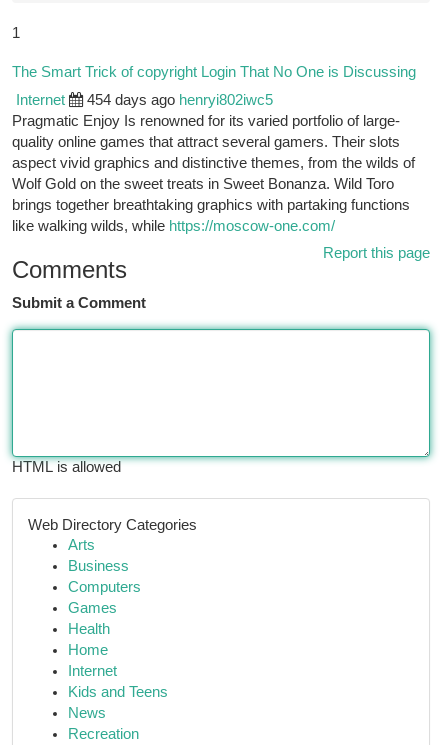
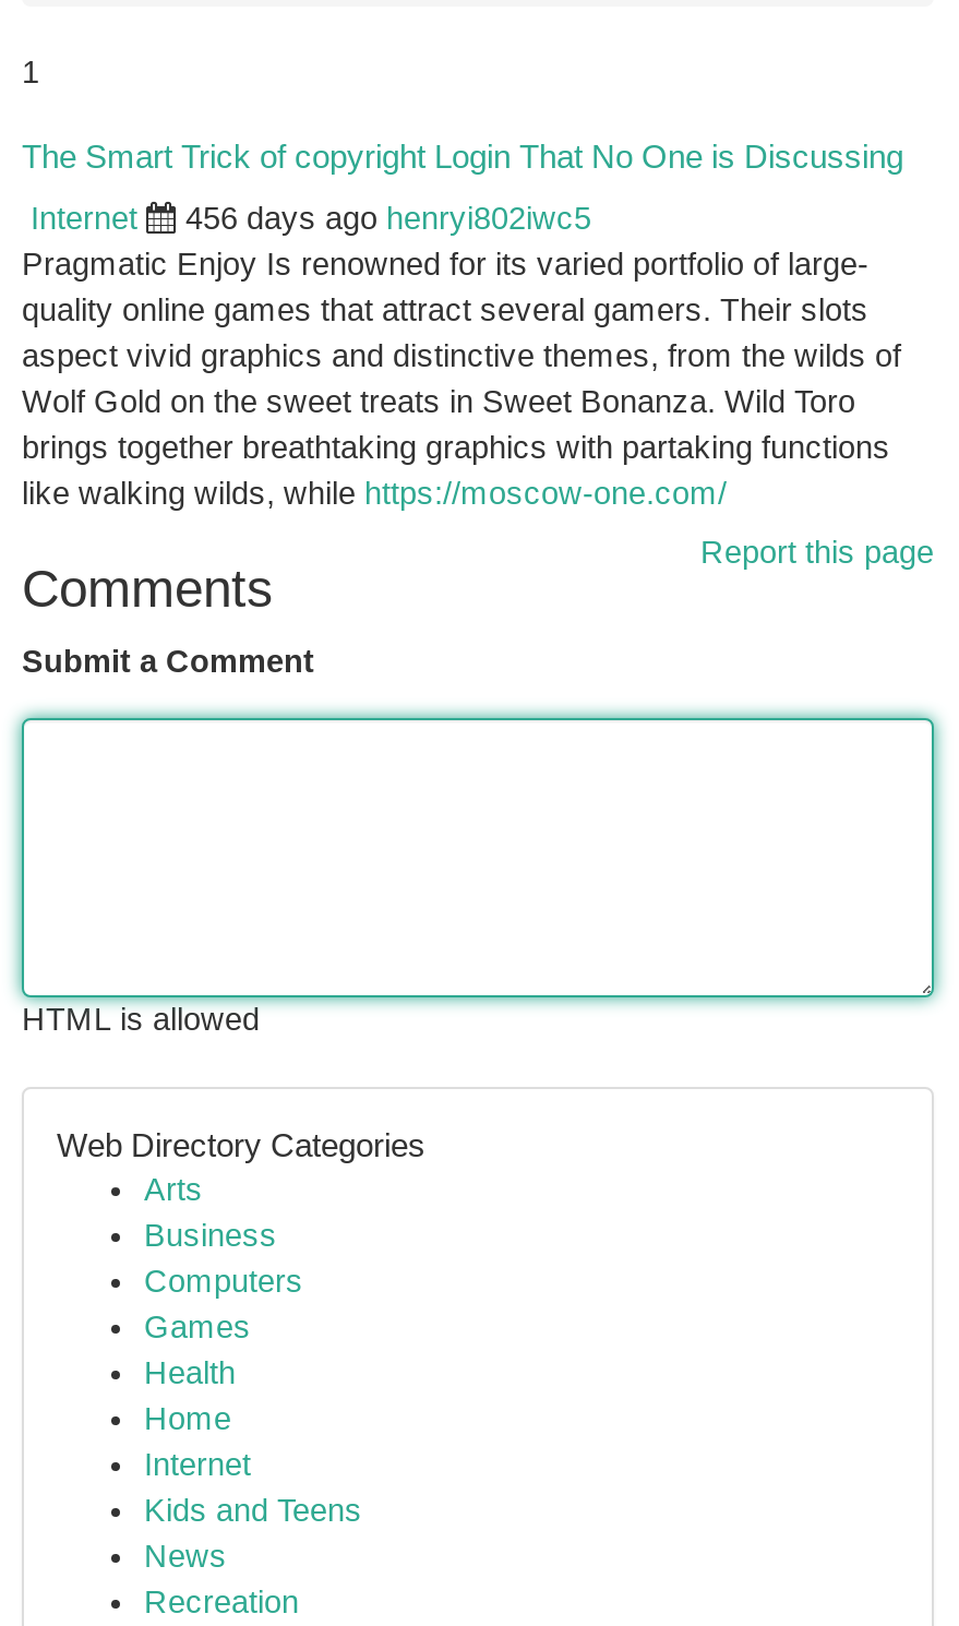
- 454 days ago henryi802iwc5
+ 456 days ago henryi802iwc5
